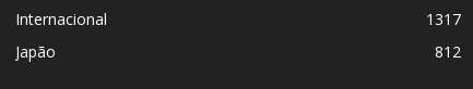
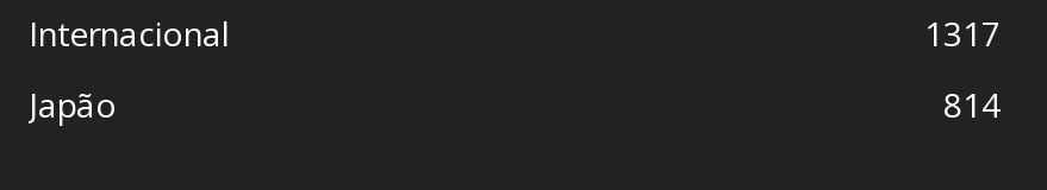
- 812
+ 814
